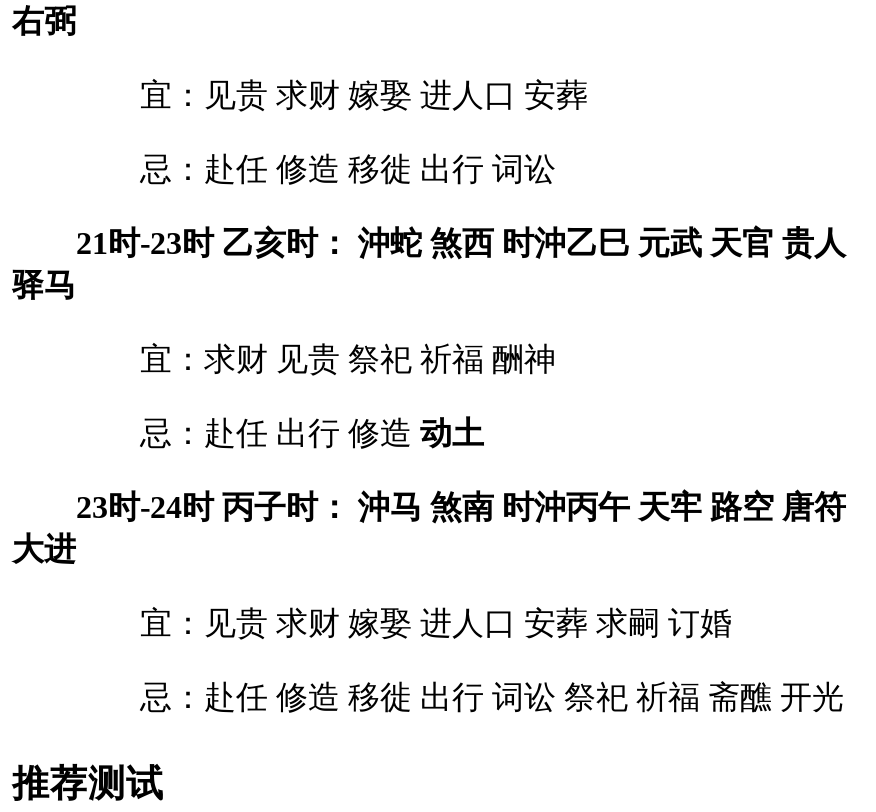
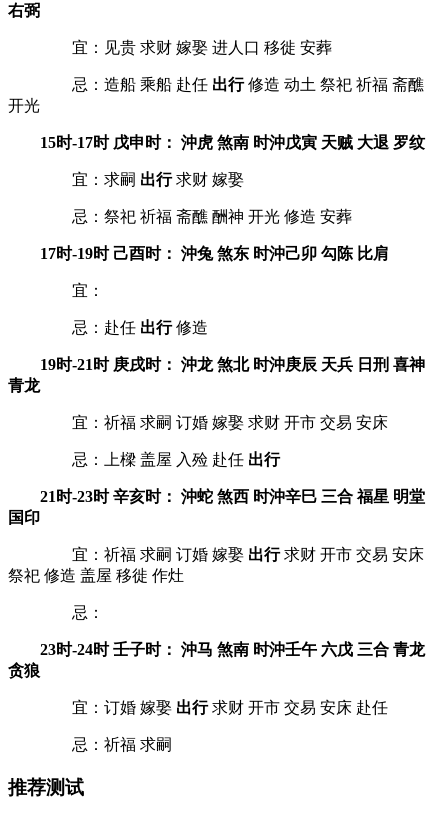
- 宜：见贵 求财 嫁娶 进人口 安葬
- 忌：赴任 修造 移徙 出行 词讼
- 21时-23时 乙亥时： 沖蛇 煞西 时沖乙巳 元武 天官 贵人
- 驿马
- 宜：求财 见贵 祭祀 祈福 酬神
- 忌：赴任 出行 修造动土
- 23时-24时 丙子时： 沖马 煞南 时沖丙午 天牢 路空 唐符
- 大进
- 宜：见贵 求财 嫁娶 进人口 安葬 求嗣 订婚
- 忌：赴任 修造 移徙 出行 词讼 祭祀 祈福 斋醮 开光
+ 宜：见贵 求财 嫁娶 进人口 移徙 安葬
+ 忌：造船 乘船 赴任出行修造 动土 祭祀 祈福 斋醮
+ 开光
+ 15时-17时 戊申时： 沖虎 煞南 时沖戊寅 天贼 大退 罗纹
+ 宜：求嗣出行求财 嫁娶
+ 忌：祭祀 祈福 斋醮 酬神 开光 修造 安葬
+ 17时-19时 己酉时： 沖兔 煞东 时沖己卯 勾陈 比肩
+ 宜：
+ 忌：赴任出行修造
+ 19时-21时 庚戌时： 沖龙 煞北 时沖庚辰 天兵 日刑 喜神
+ 青龙
+ 宜：祈福 求嗣 订婚 嫁娶 求财 开市 交易 安床
+ 忌：上樑 盖屋 入殓 赴任出行
+ 21时-23时 辛亥时： 沖蛇 煞西 时沖辛巳 三合 福星 明堂
+ 国印
+ 宜：祈福 求嗣 订婚 嫁娶出行求财 开市 交易 安床
+ 祭祀 修造 盖屋 移徙 作灶
+ 忌：
+ 23时-24时 壬子时： 沖马 煞南 时沖壬午 六戊 三合 青龙
+ 贪狼
+ 宜：订婚 嫁娶出行求财 开市 交易 安床 赴任
+ 忌：祈福 求嗣
